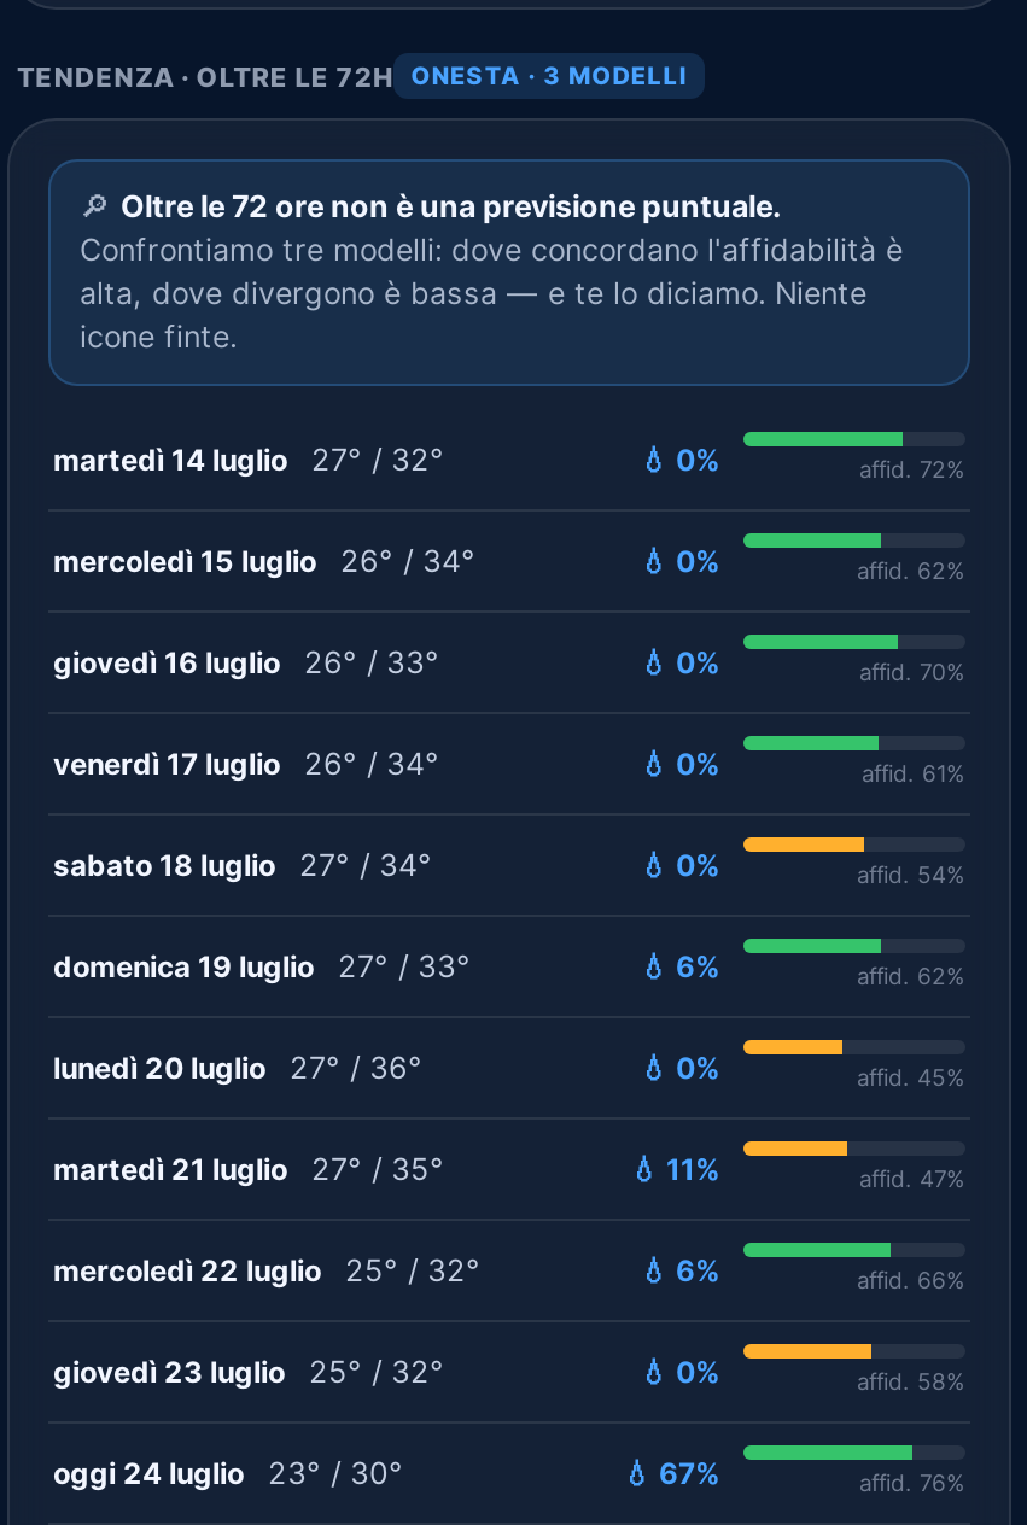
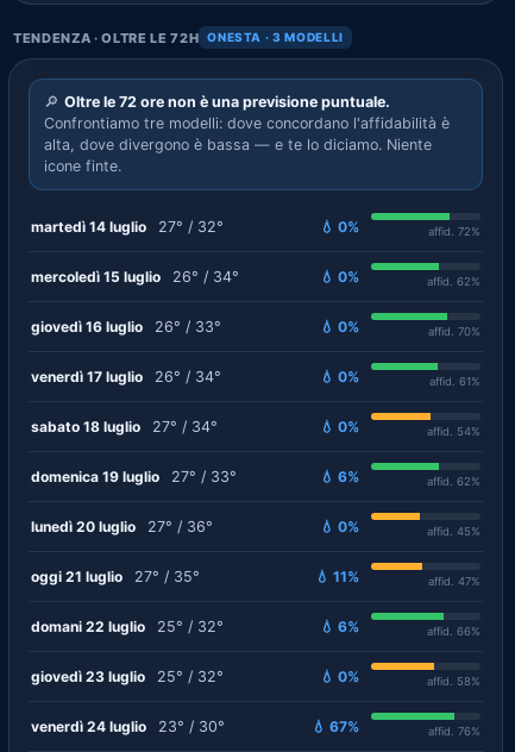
- martedì 21 luglio
+ oggi 21 luglio

- mercoledì 22 luglio
+ domani 22 luglio

- oggi 24 luglio
+ venerdì 24 luglio
